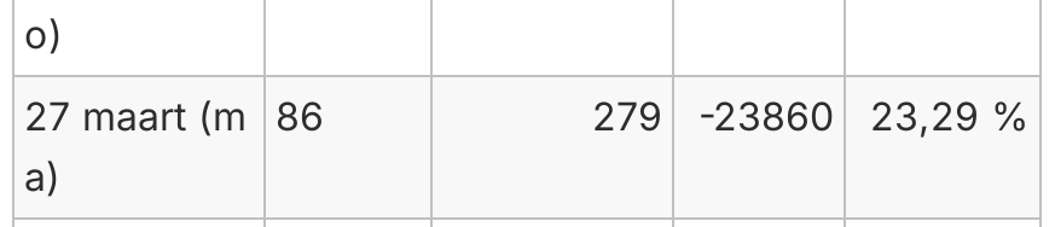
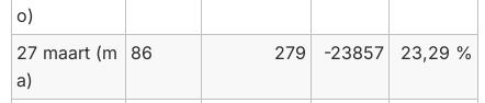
- 279 -23860 23,29 %
+ 279 -23857 23,29 %
